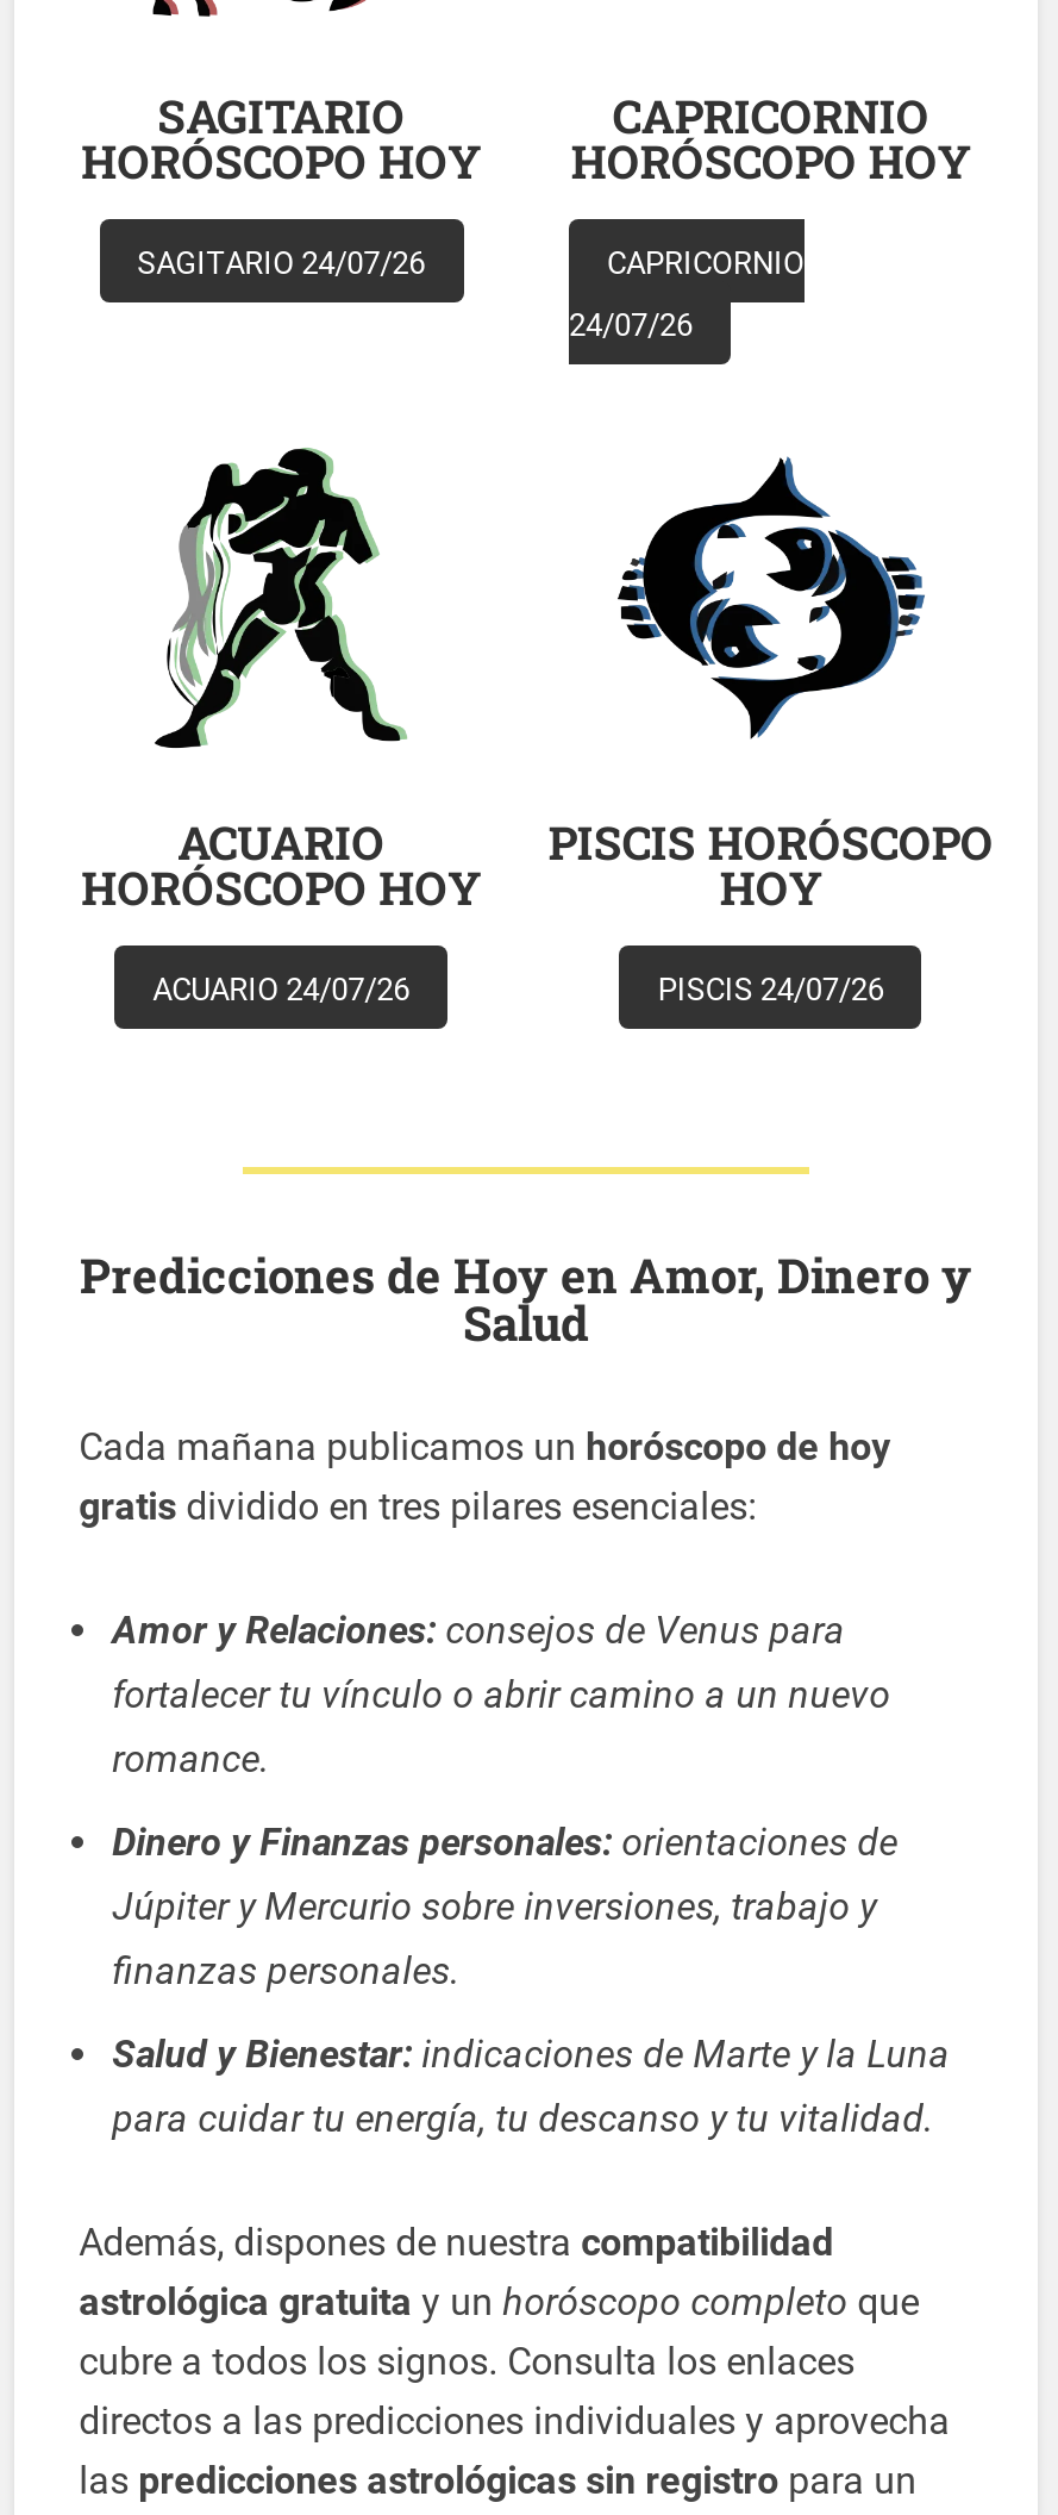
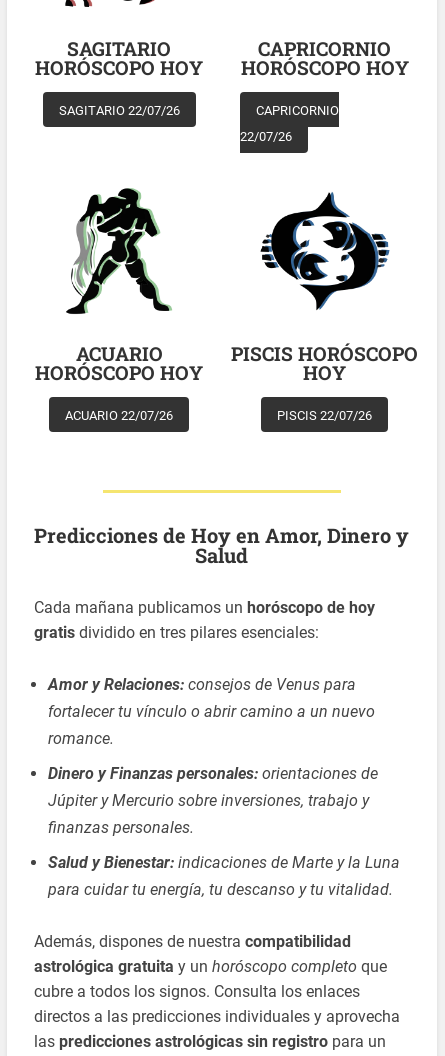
- SAGITARIO 24/07/26
+ SAGITARIO 22/07/26

- 24/07/26
+ 22/07/26

- ACUARIO 24/07/26
+ ACUARIO 22/07/26

- PISCIS 24/07/26
+ PISCIS 22/07/26
